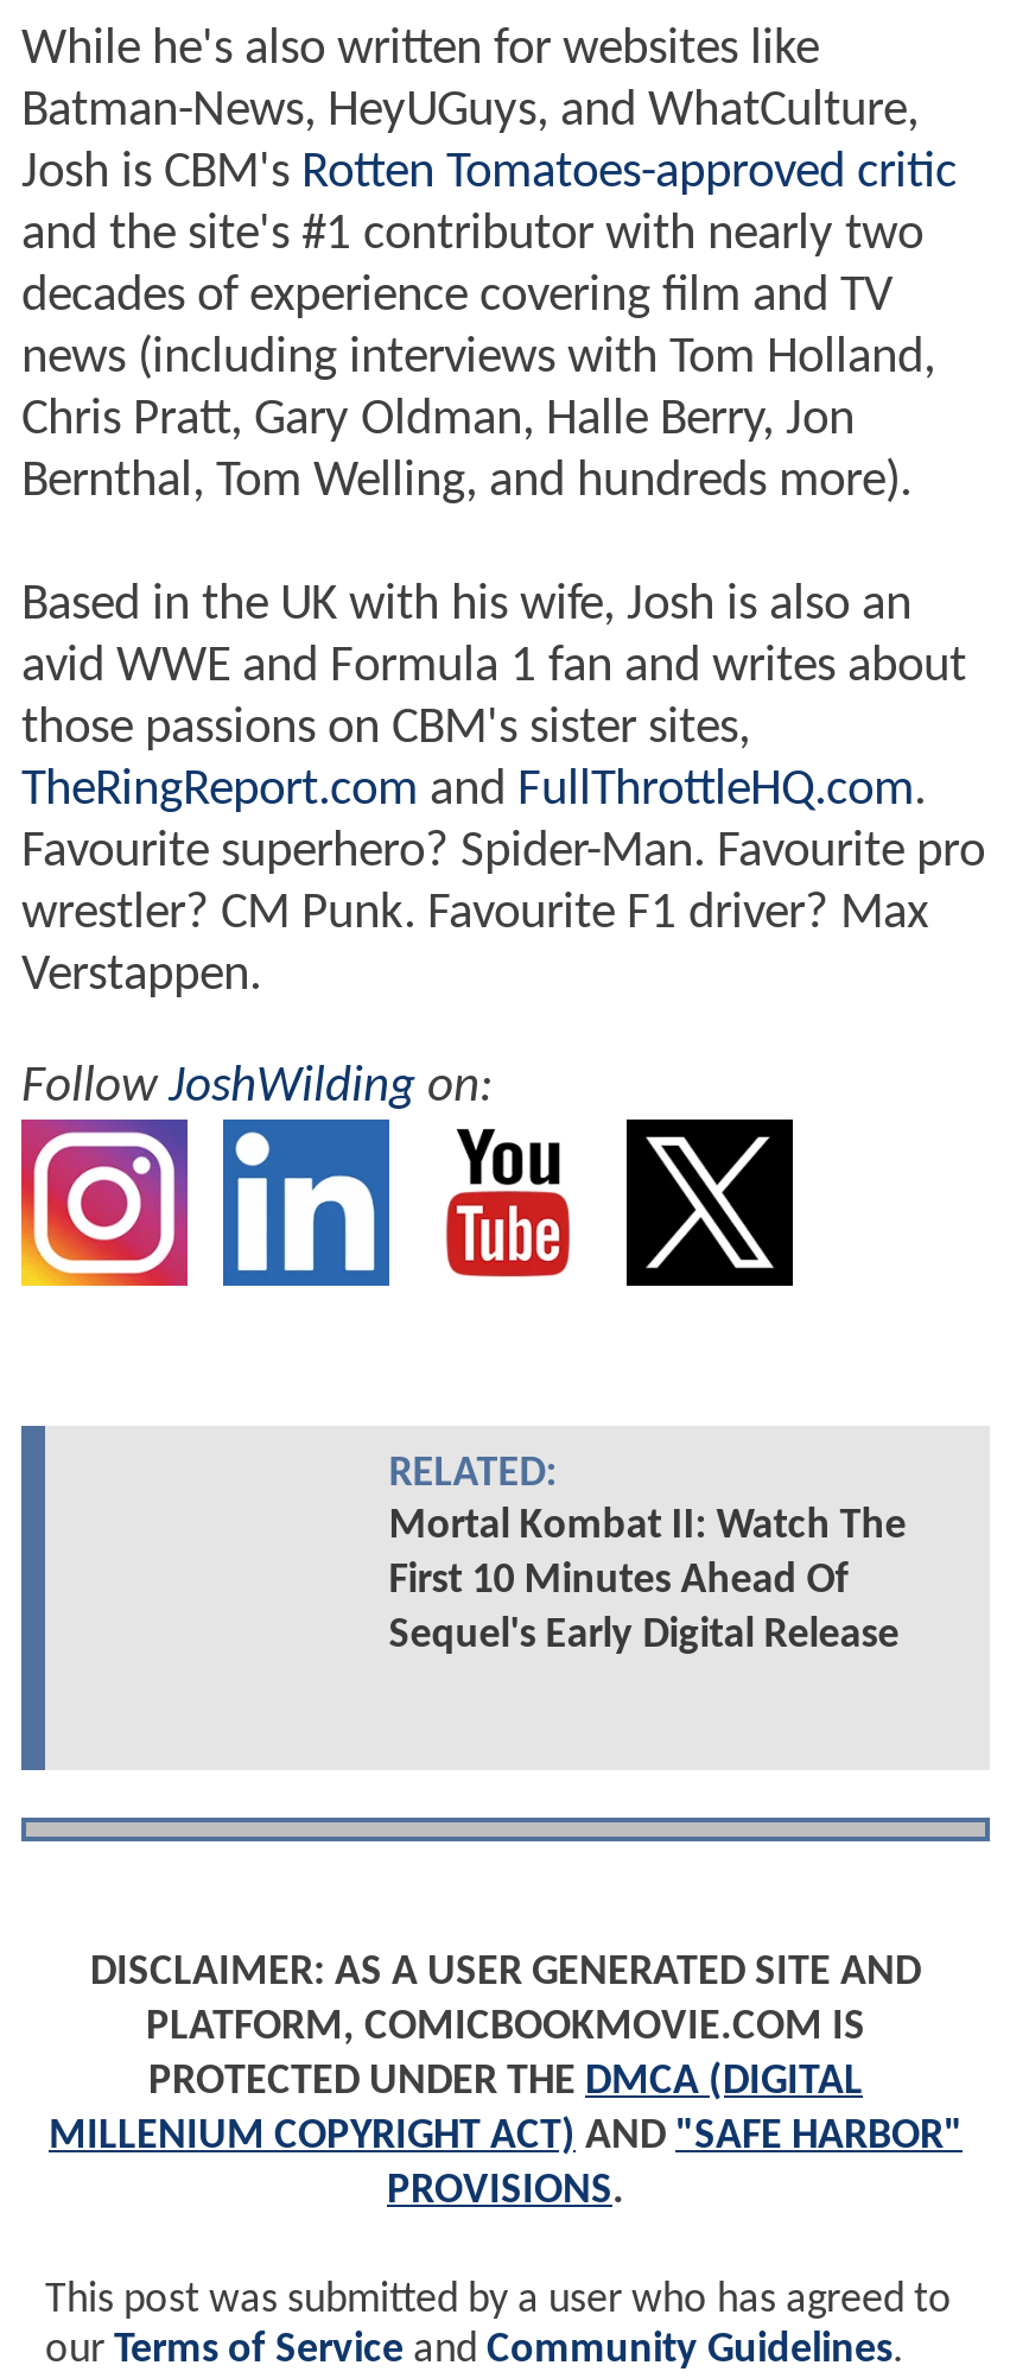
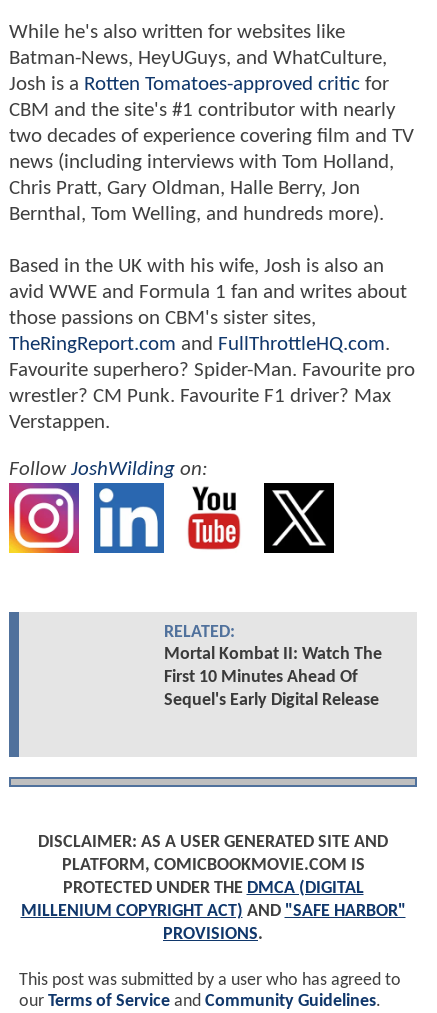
- Josh is CBM's Rotten Tomatoes-approved critic
- and the site's #1 contributor with nearly two
- decades of experience covering film and TV
+ Josh is a Rotten Tomatoes-approved critic for
+ CBM and the site's #1 contributor with nearly
+ two decades of experience covering film and TV
